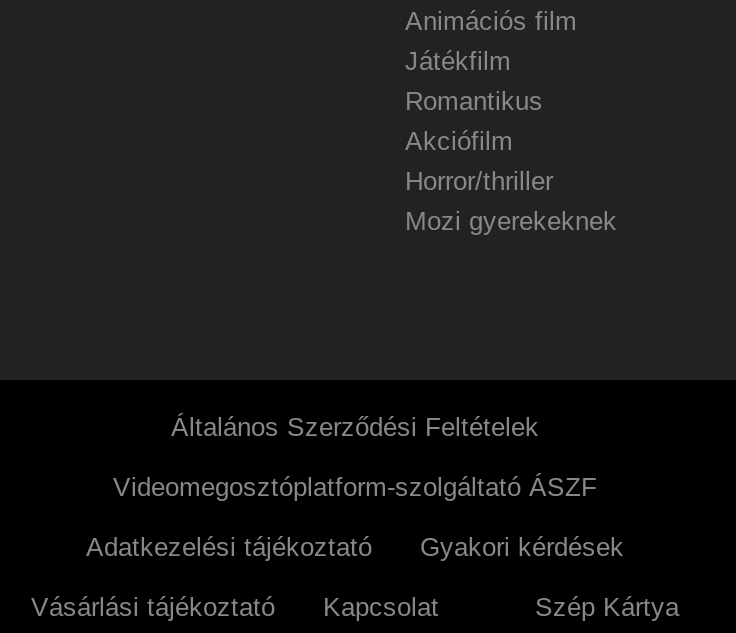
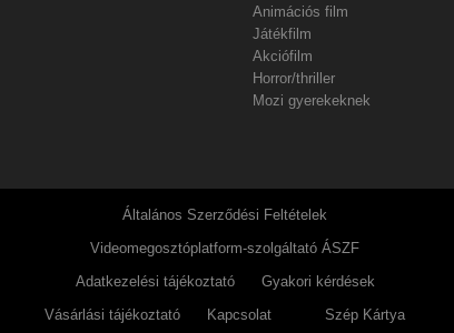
- Romantikus
